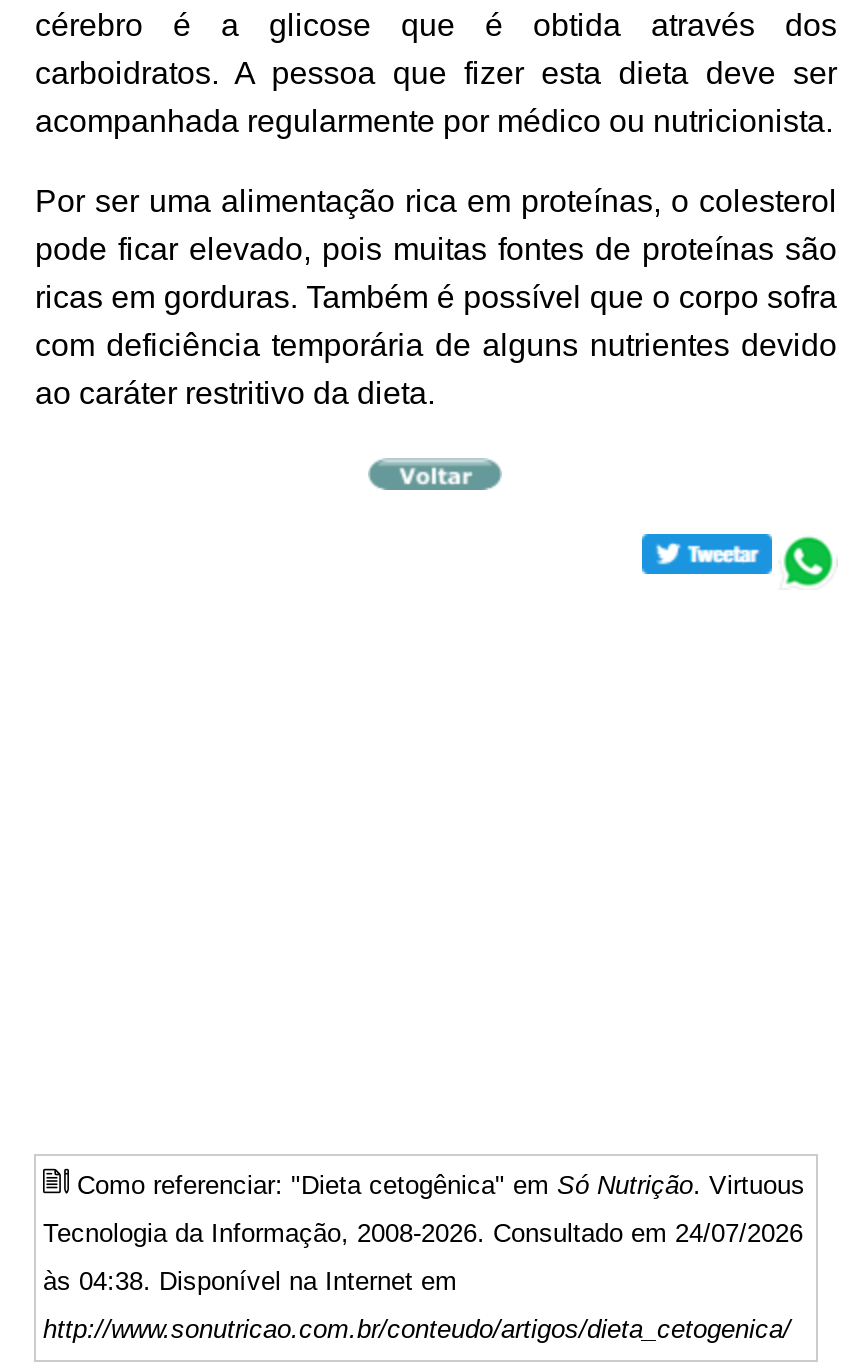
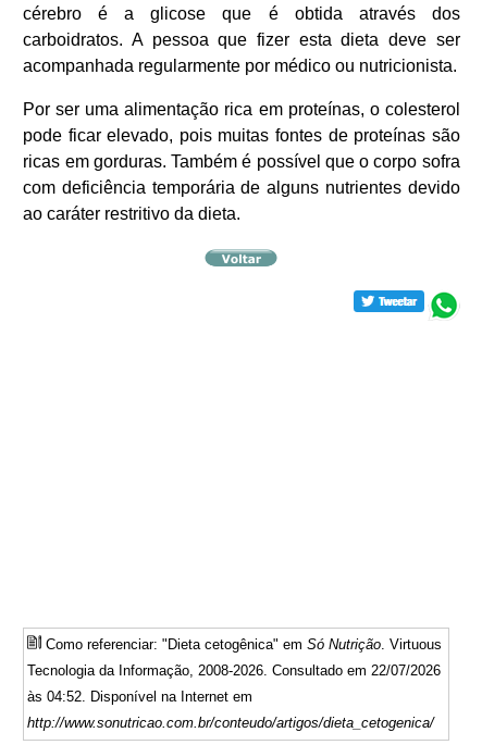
- Tecnologia da Informação, 2008-2026. Consultado em 24/07/2026
+ Tecnologia da Informação, 2008-2026. Consultado em 22/07/2026

- às 04:38. Disponível na Internet em
+ às 04:52. Disponível na Internet em
